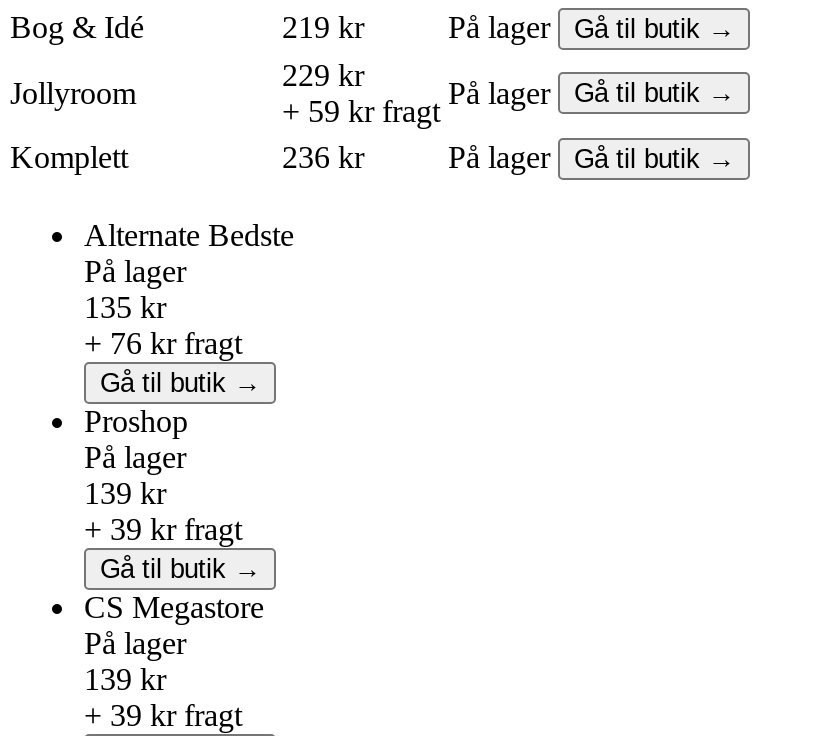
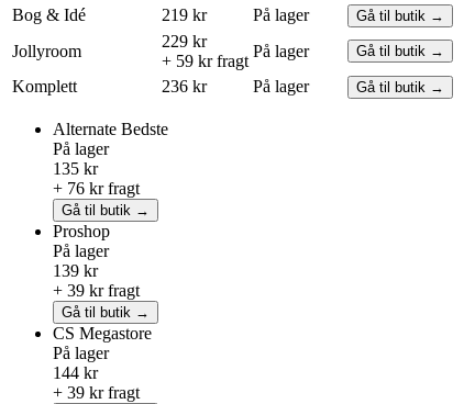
- 139 kr
+ 144 kr
